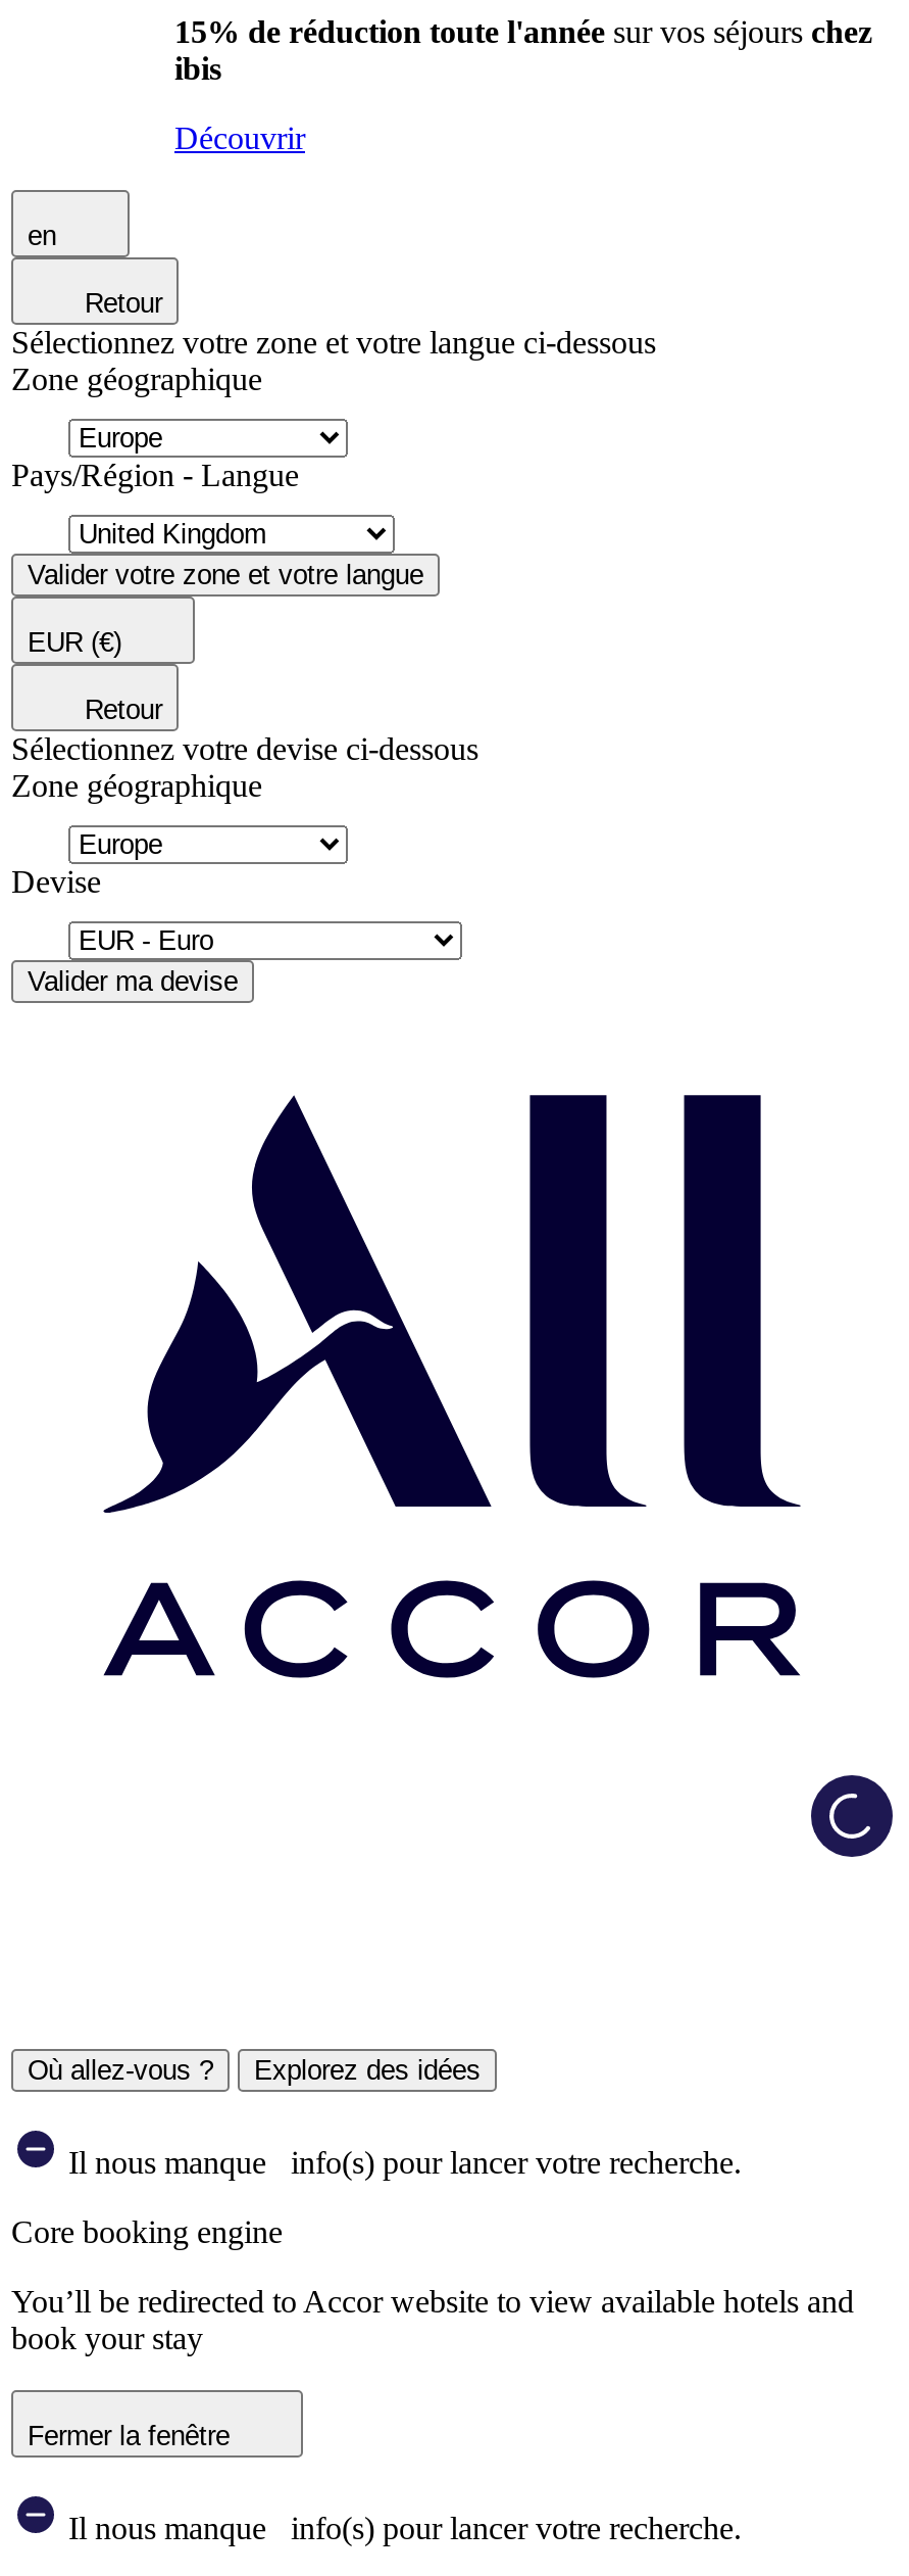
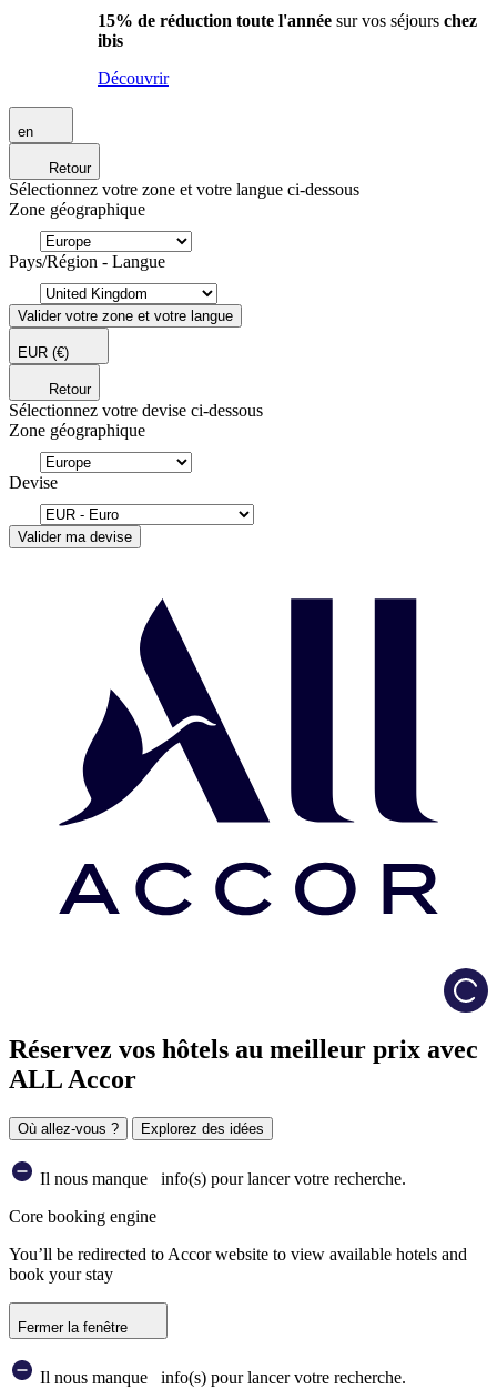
+ Réservez vos hôtels au meilleur prix avec
+ ALL Accor
